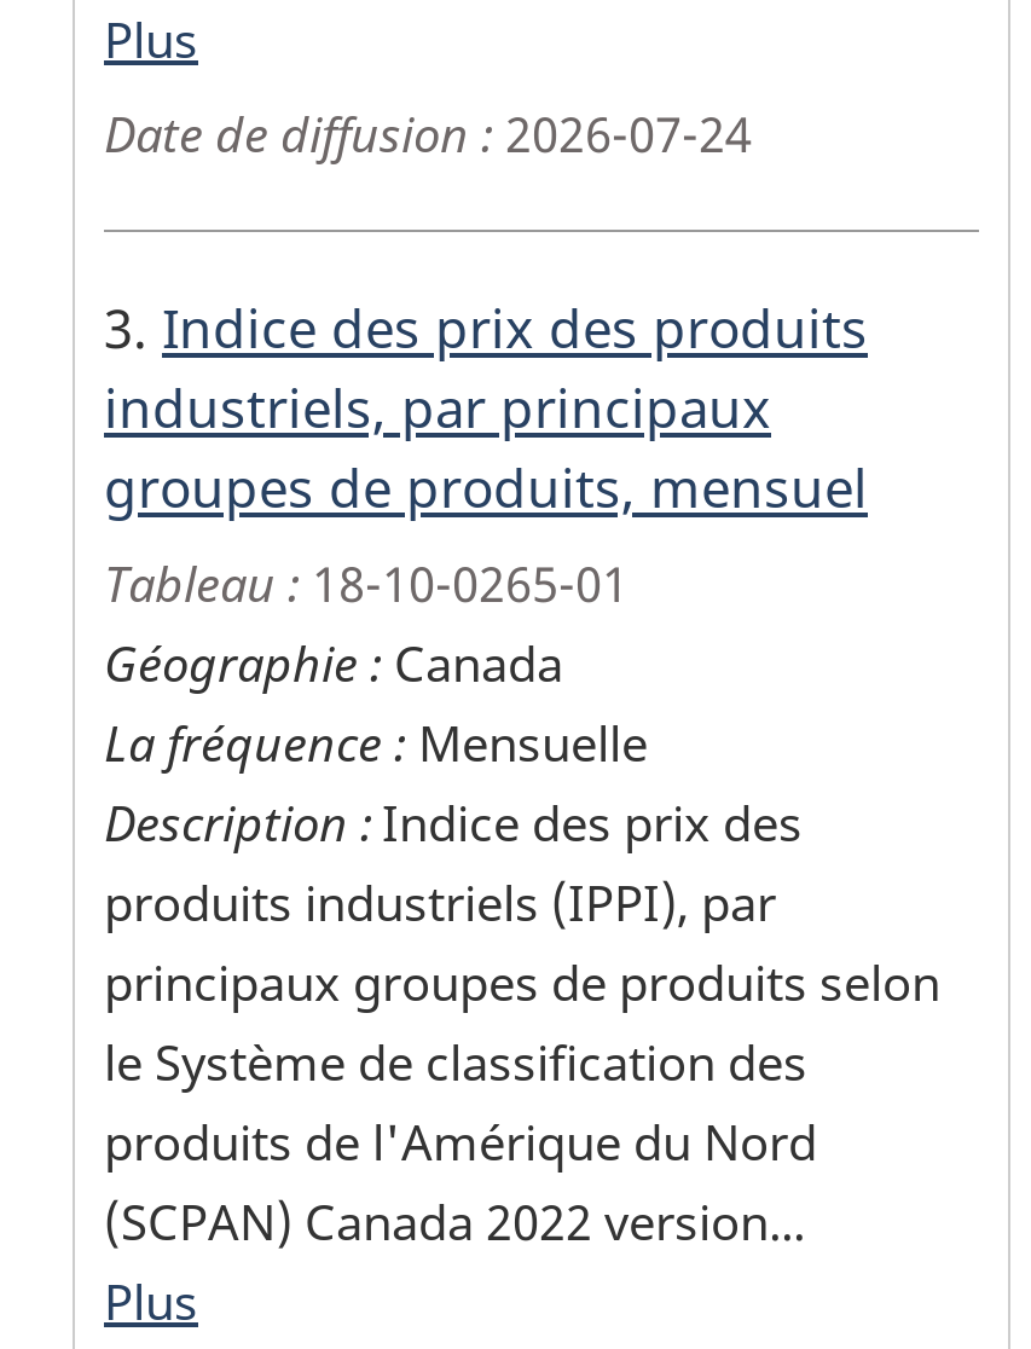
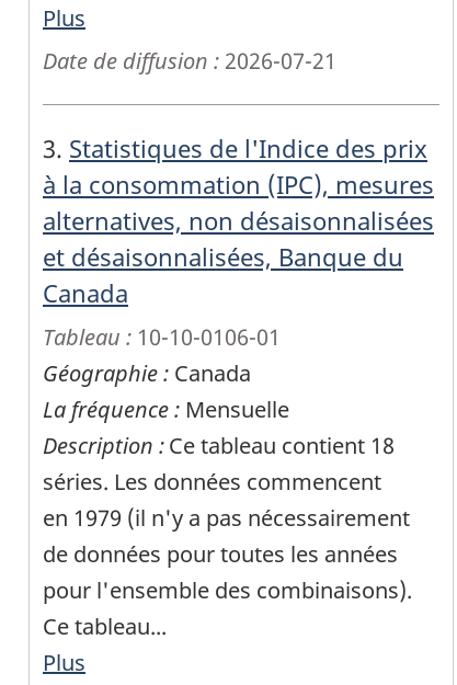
- Date de diffusion : 2026-07-24
+ Date de diffusion : 2026-07-21

- 3. Indice des prix des produits
- industriels, par principaux
- groupes de produits, mensuel
- Tableau : 18-10-0265-01
+ 3. Statistiques de l'Indice des prix
+ à la consommation (IPC), mesures
+ alternatives, non désaisonnalisées
+ et désaisonnalisées, Banque du
+ Canada
+ Tableau : 10-10-0106-01

- Description : Indice des prix des
- produits industriels (IPPI), par
- principaux groupes de produits selon
- le Système de classification des
- produits de l'Amérique du Nord
- (SCPAN) Canada 2022 version...
+ Description : Ce tableau contient 18
+ séries. Les données commencent
+ en 1979 (il n'y a pas nécessairement
+ de données pour toutes les années
+ pour l'ensemble des combinaisons).
+ Ce tableau...
